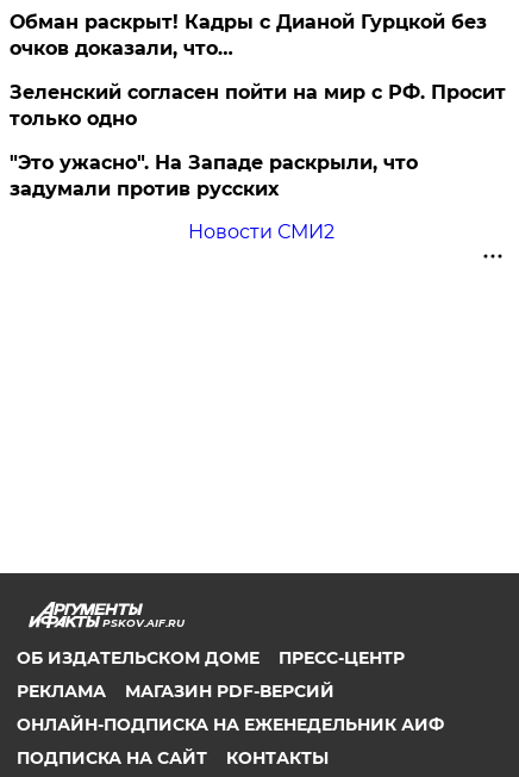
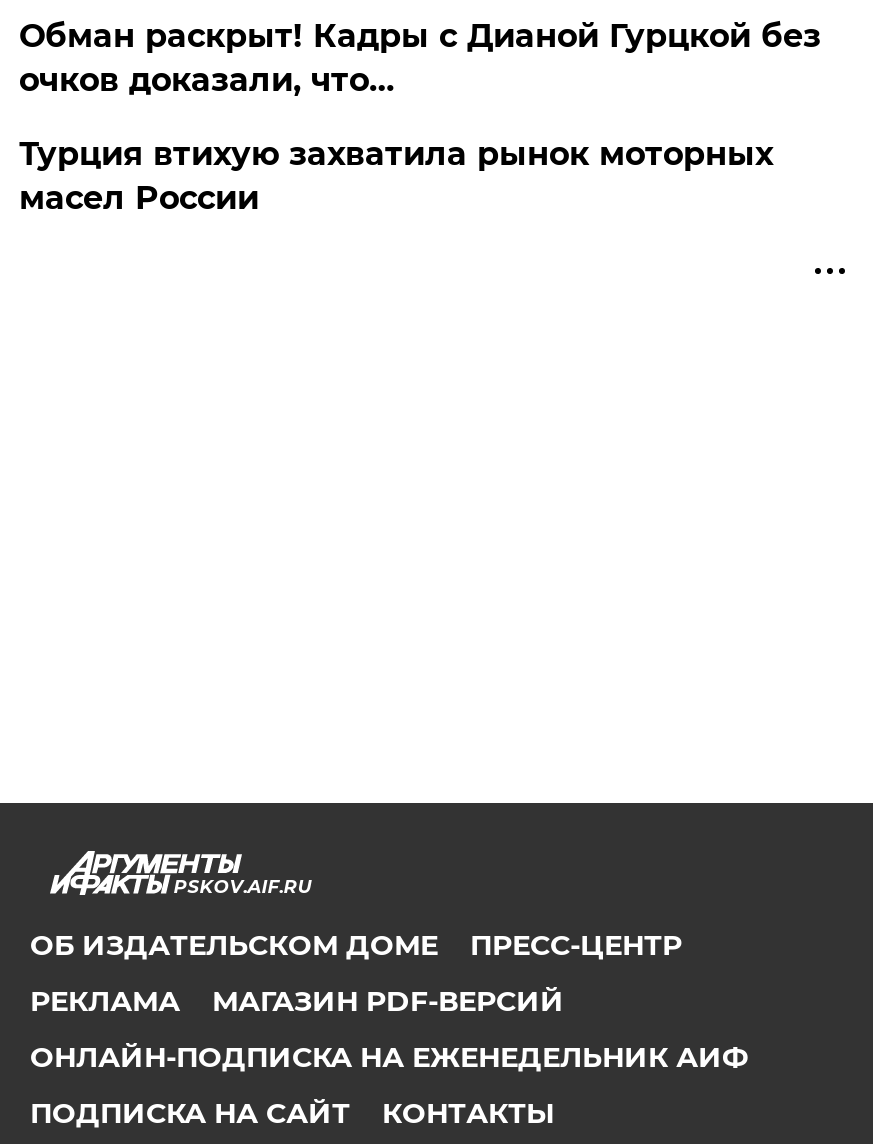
- Зеленский согласен пойти на мир с РФ. Просит
- только одно
- "Это ужасно". На Западе раскрыли, что
- задумали против русских
- Новости СМИ2
+ Турция втихую захватила рынок моторных
+ масел России
